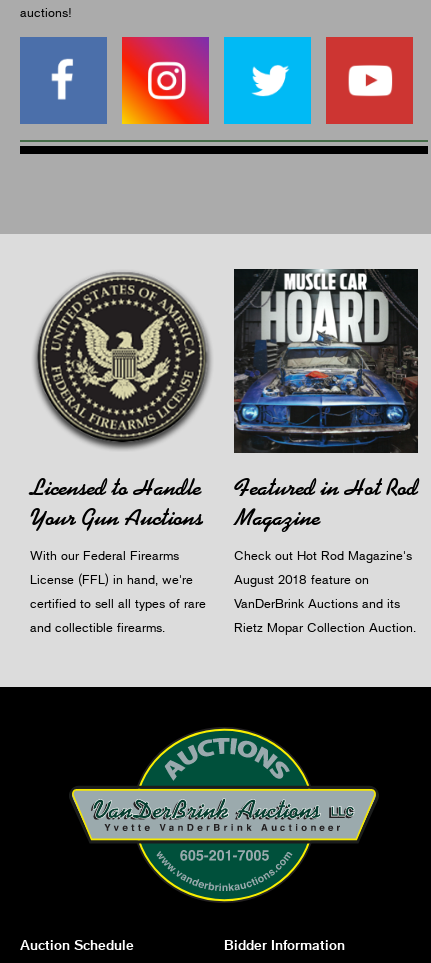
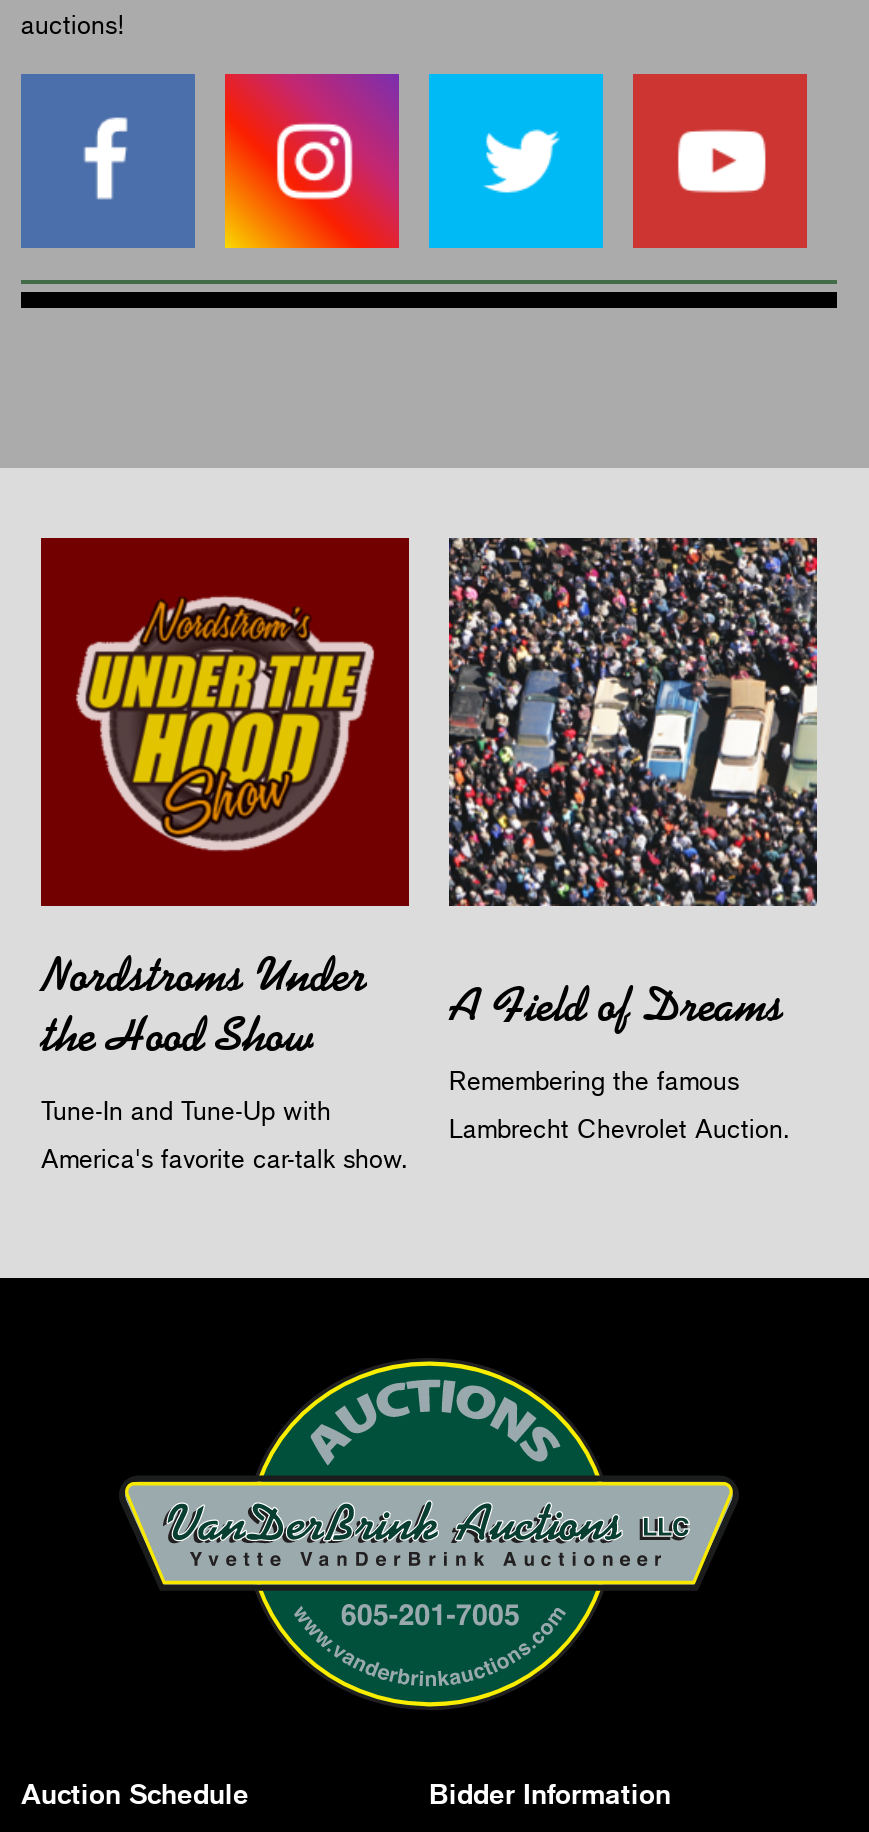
- [image]
+ [image]

- [image]
+ [image]

- Licensed to Handle
- Your Gun Auctions
- With our Federal Firearms
- License (FFL) in hand, we're
- certified to sell all types of rare
- and collectible firearms.
+ Nordstroms Under
+ the Hood Show
+ Tune-In and Tune-Up with
+ America's favorite car-talk show.

- Featured in Hot Rod
- Magazine
- Check out Hot Rod Magazine's
- August 2018 feature on
- VanDerBrink Auctions and its
- Rietz Mopar Collection Auction.
+ A Field of Dreams
+ Remembering the famous
+ Lambrecht Chevrolet Auction.
